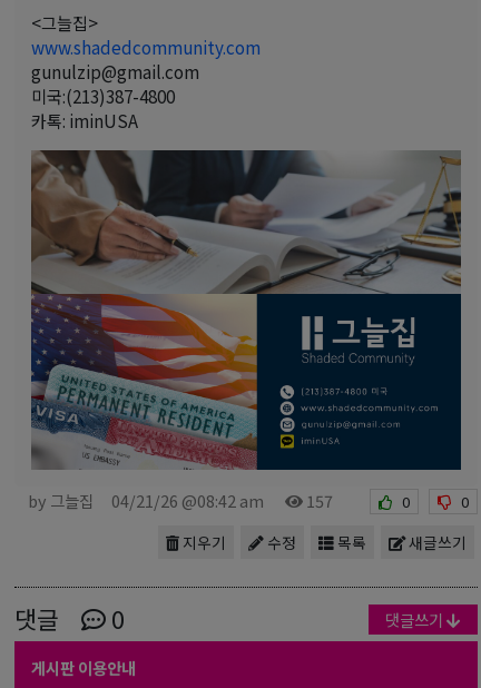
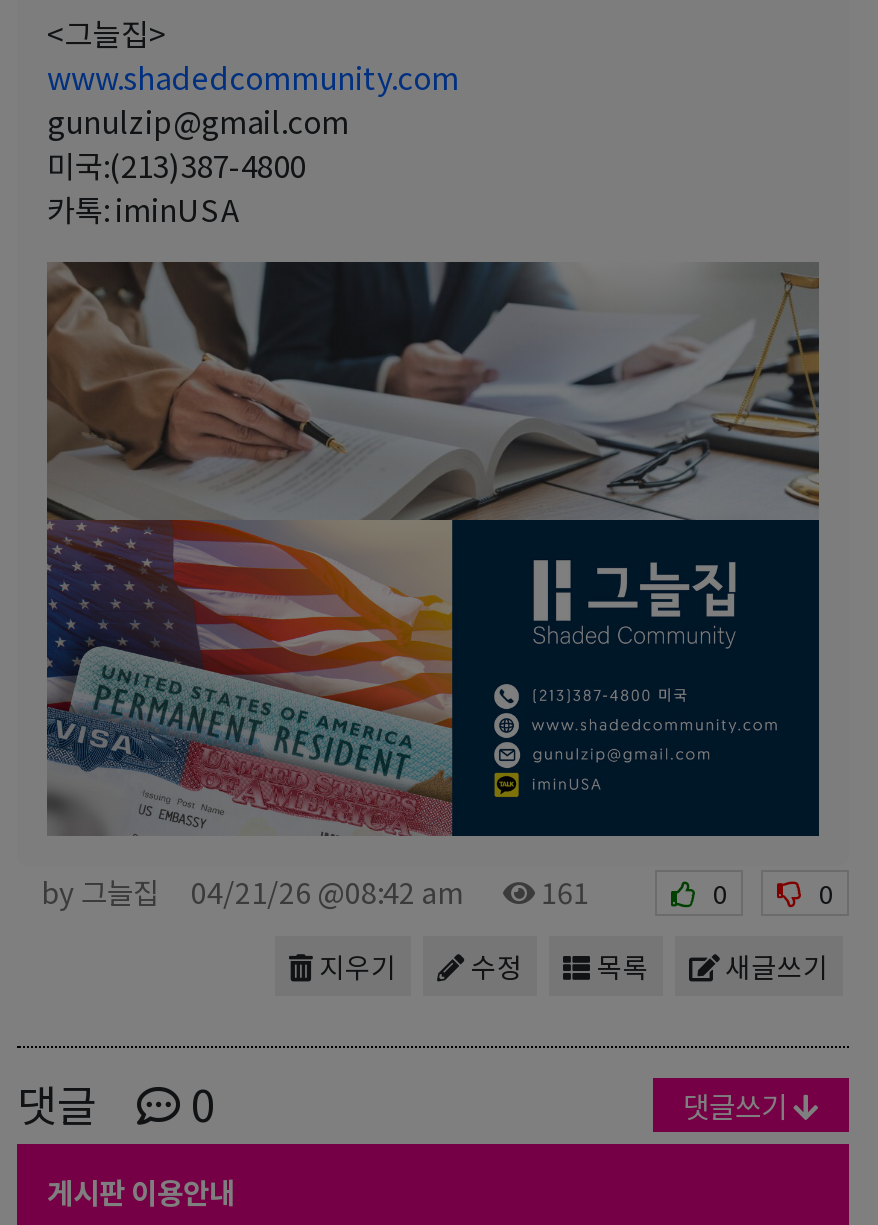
- by 그늘집 04/21/26 @08:42 am 157
+ by 그늘집 04/21/26 @08:42 am 161
